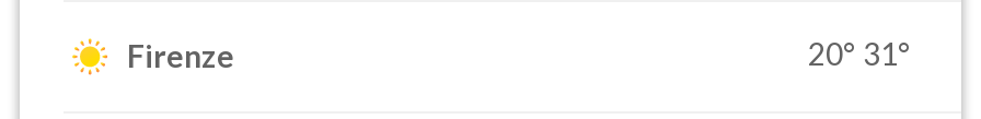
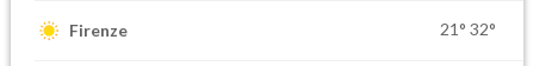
- 20° 31°
+ 21° 32°
